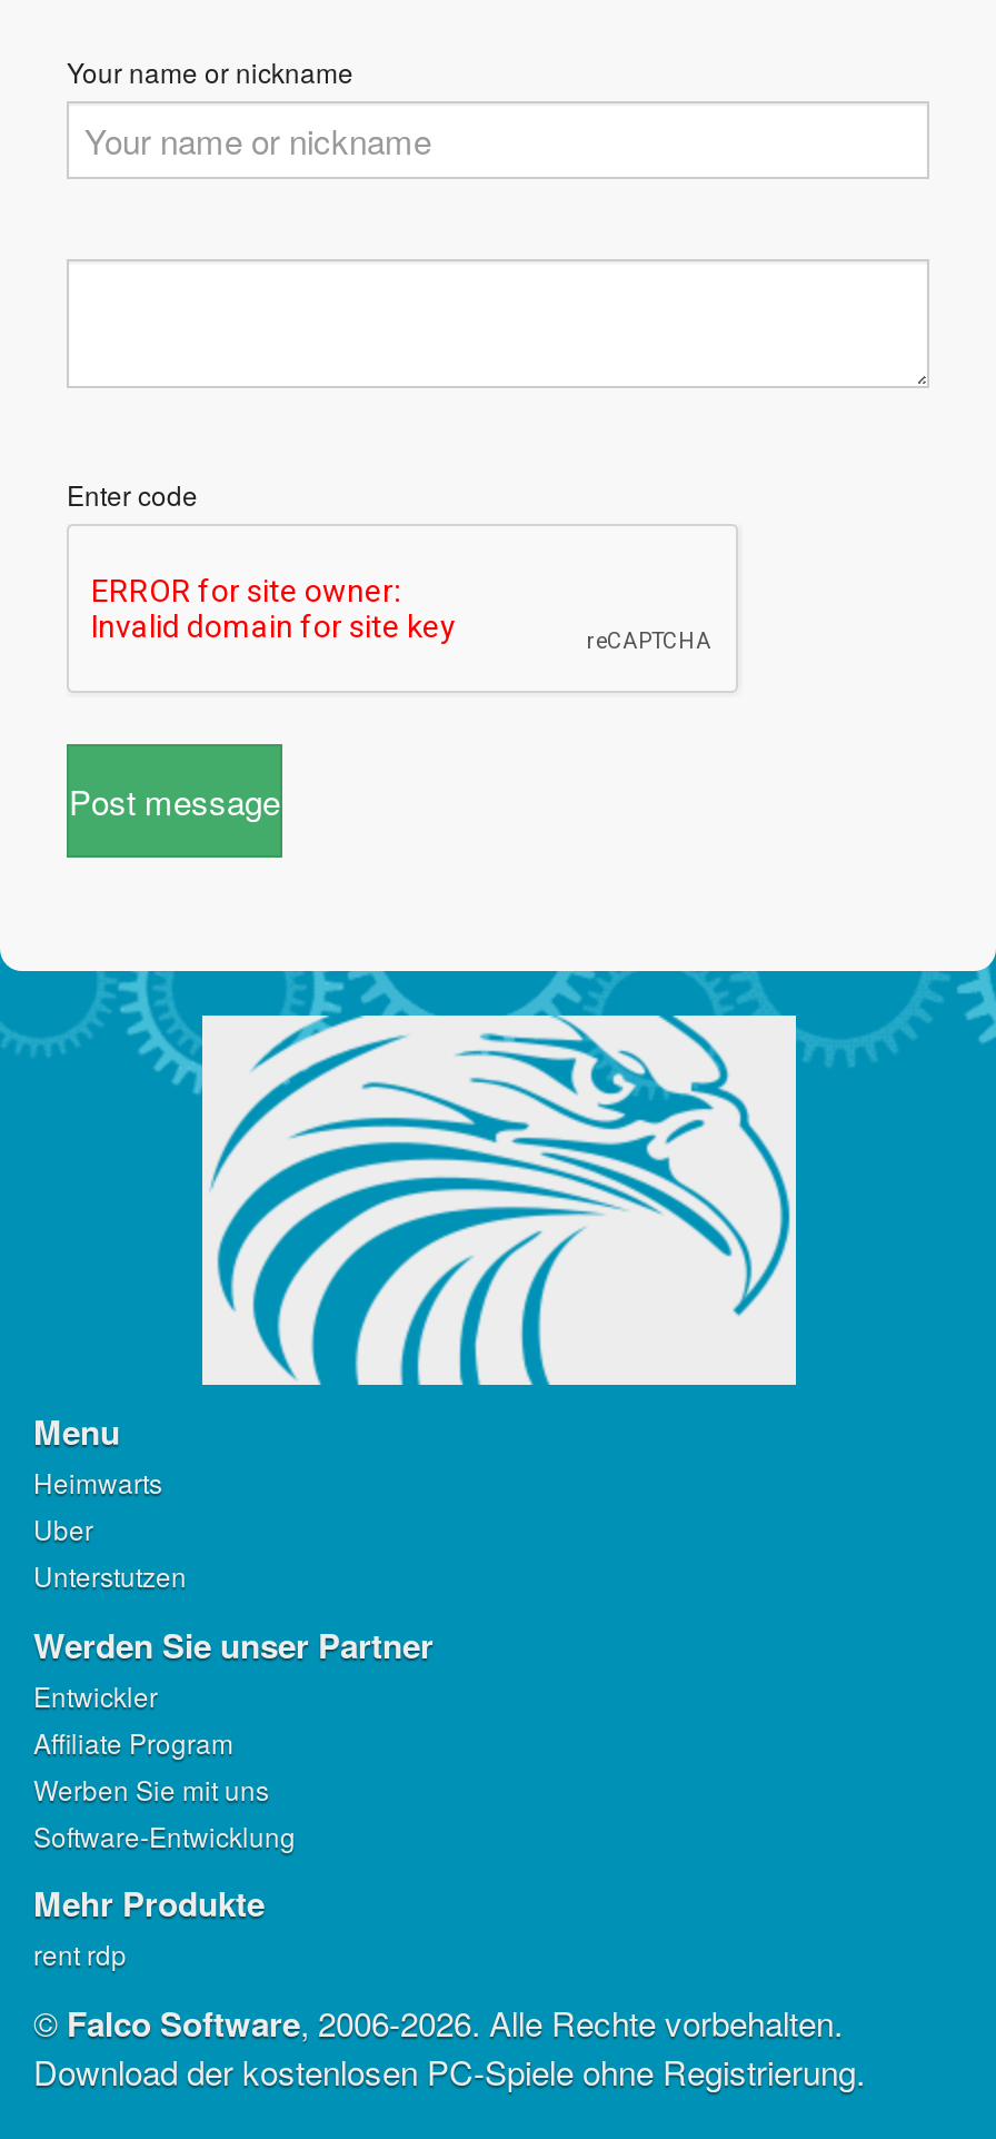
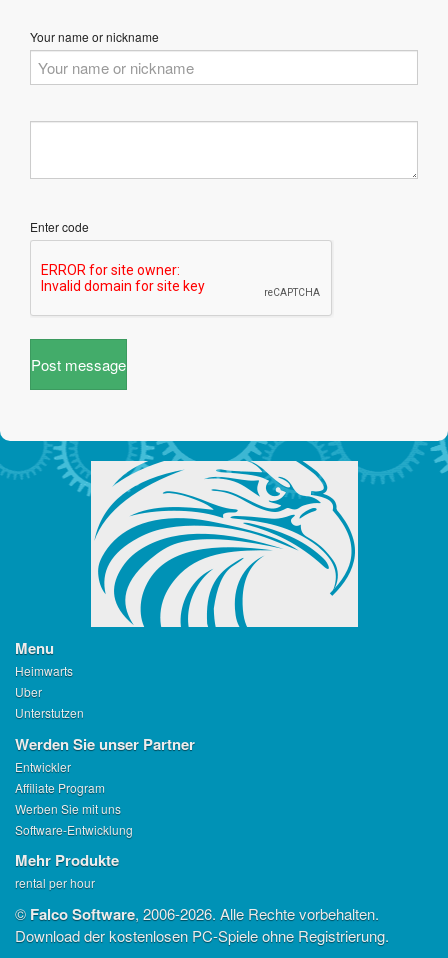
- rent rdp
+ rental per hour
